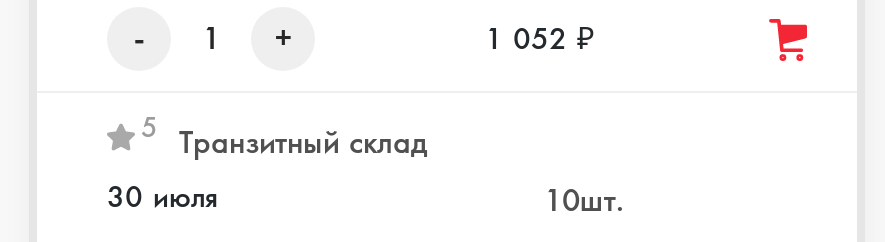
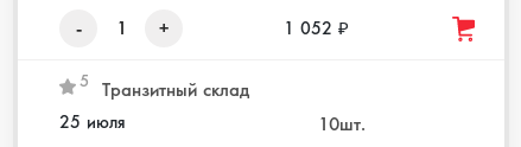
- 30 июля
+ 25 июля
